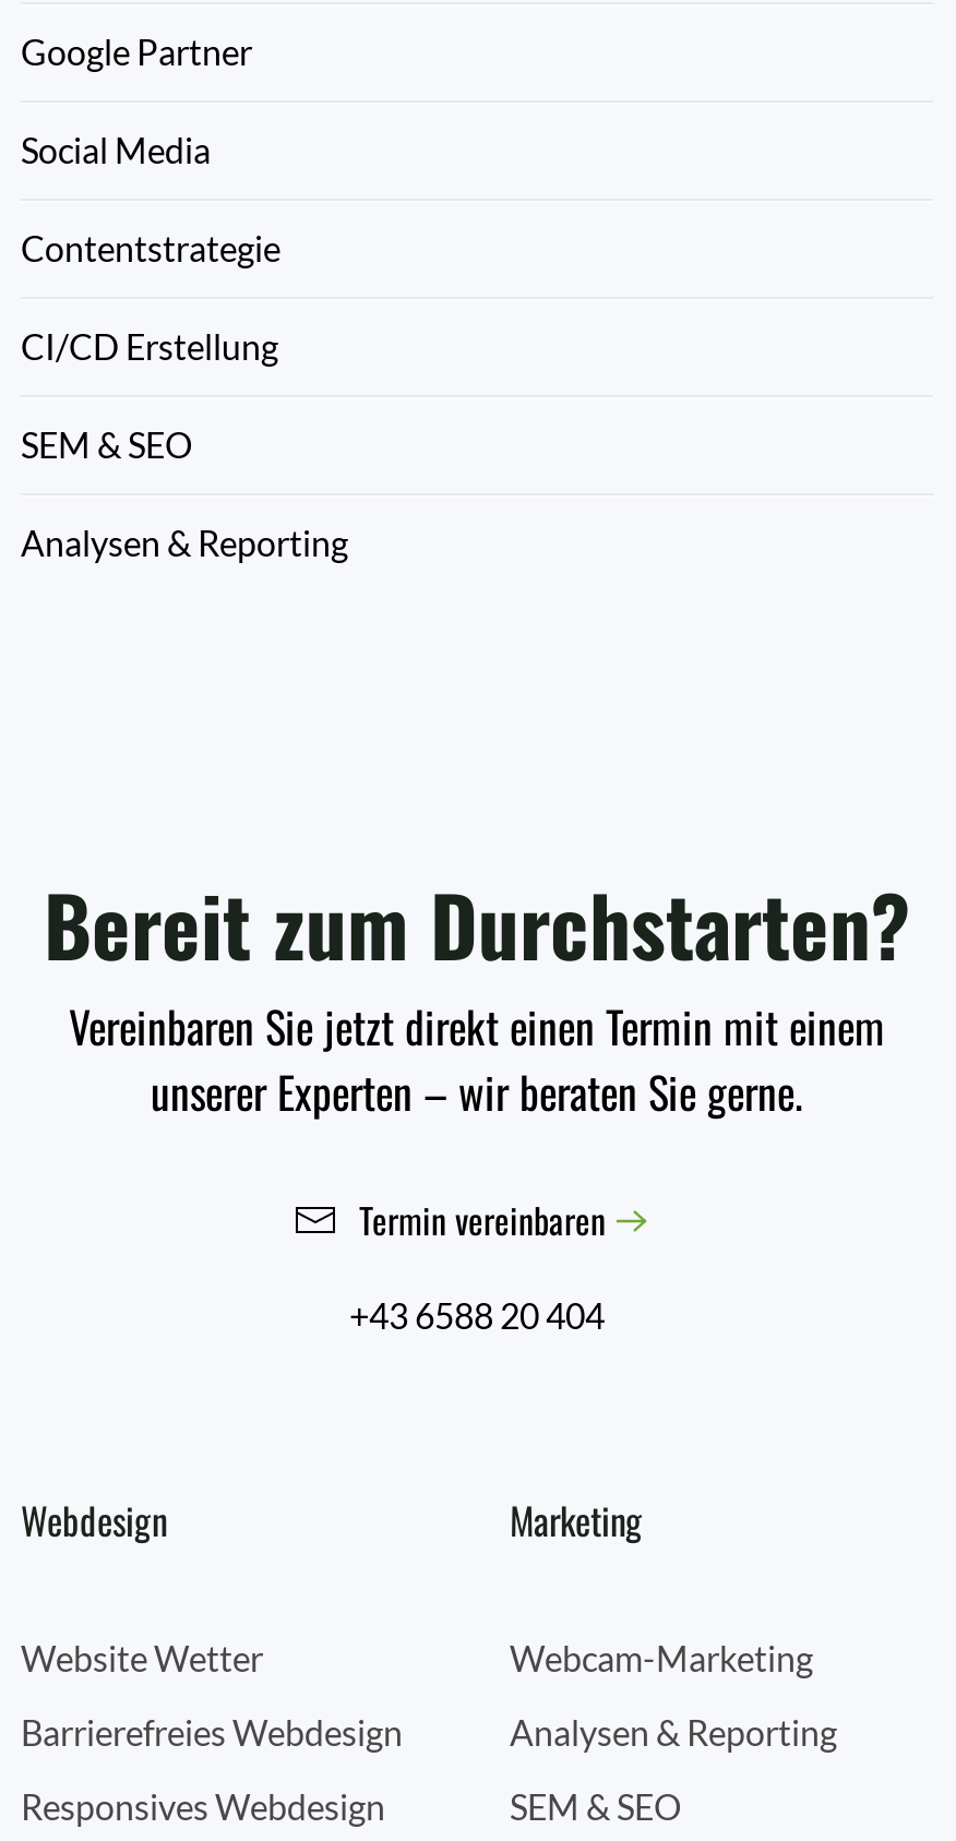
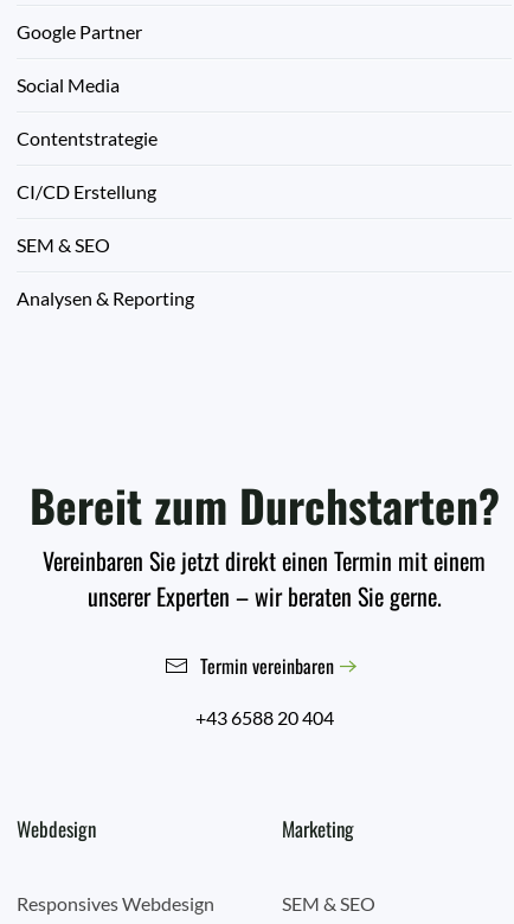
- Website Wetter
- Barrierefreies Webdesign

- Webcam-Marketing
- Analysen & Reporting
